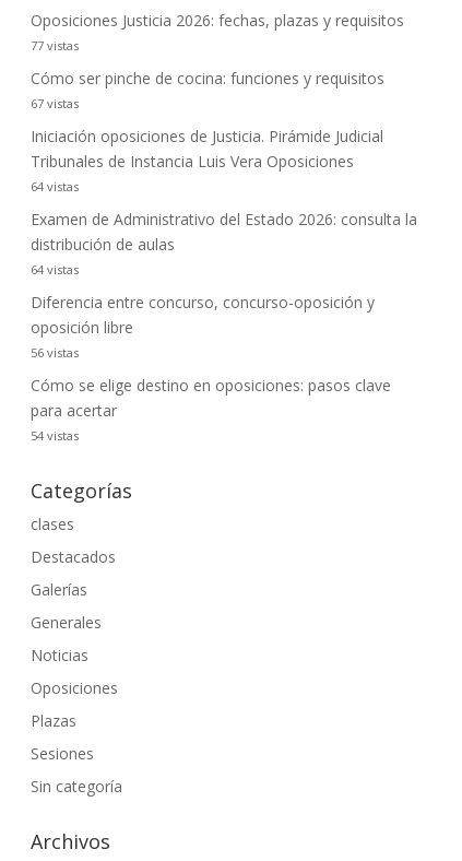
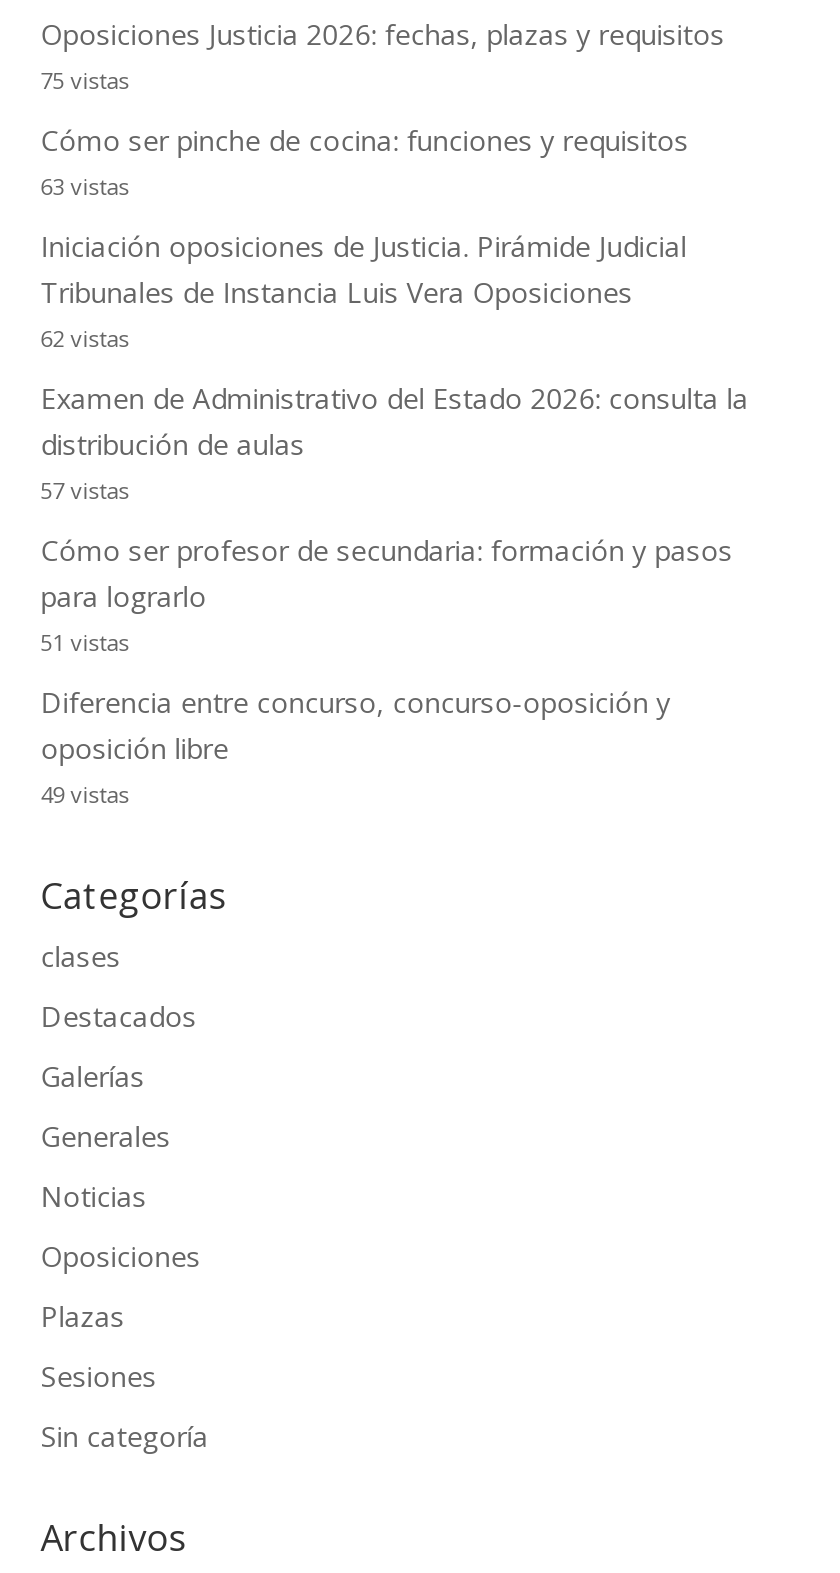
- 77 vistas
+ 75 vistas

- 67 vistas
+ 63 vistas

- 64 vistas
+ 62 vistas

- 64 vistas
+ 57 vistas
+ Cómo ser profesor de secundaria: formación y pasos
+ para lograrlo
+ 51 vistas

moved down: Diferencia entre concurso, concurso-oposición y | oposición libre

- 56 vistas
- Cómo se elige destino en oposiciones: pasos clave
- para acertar
- 54 vistas
+ 49 vistas
